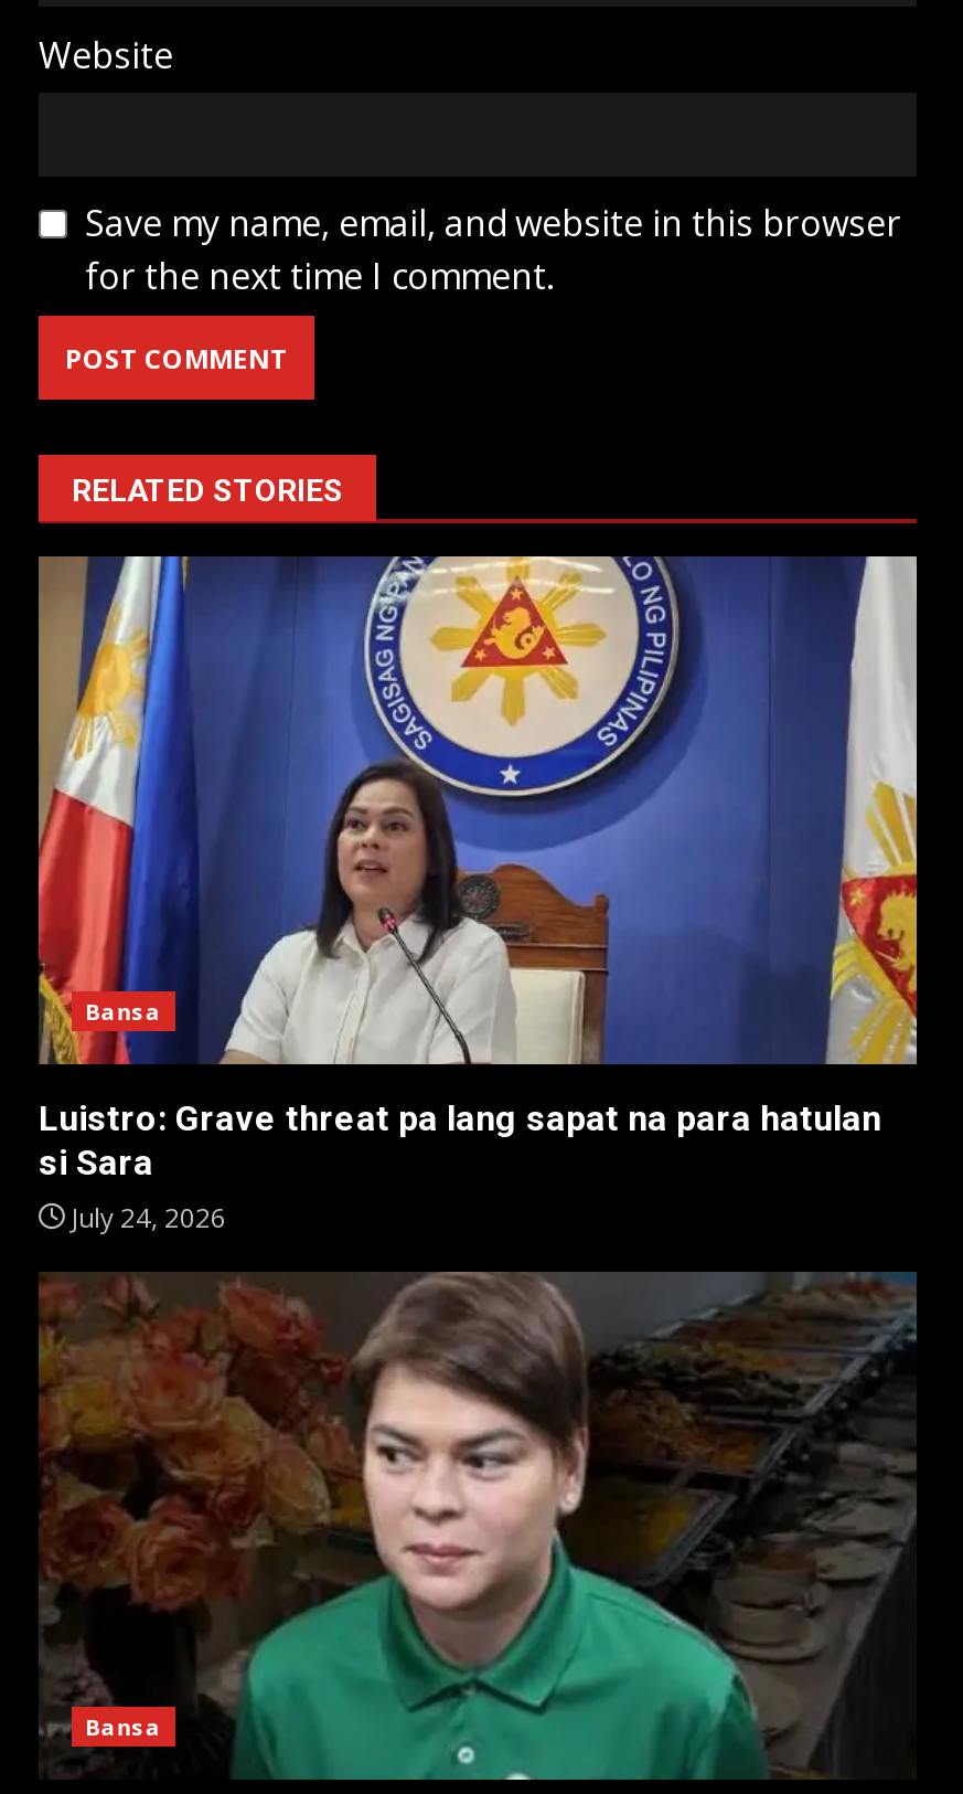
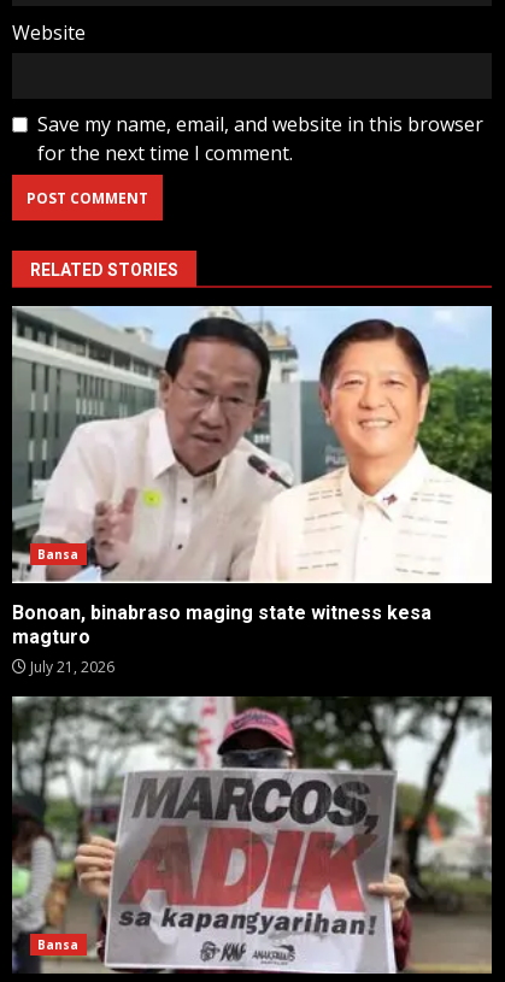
- [image]
- Luistro: Grave threat pa lang sapat na para hatulan
- si Sara
- July 24, 2026
+ [image]
+ Bonoan, binabraso maging state witness kesa
+ magturo
+ July 21, 2026

- [image]
+ [image]
